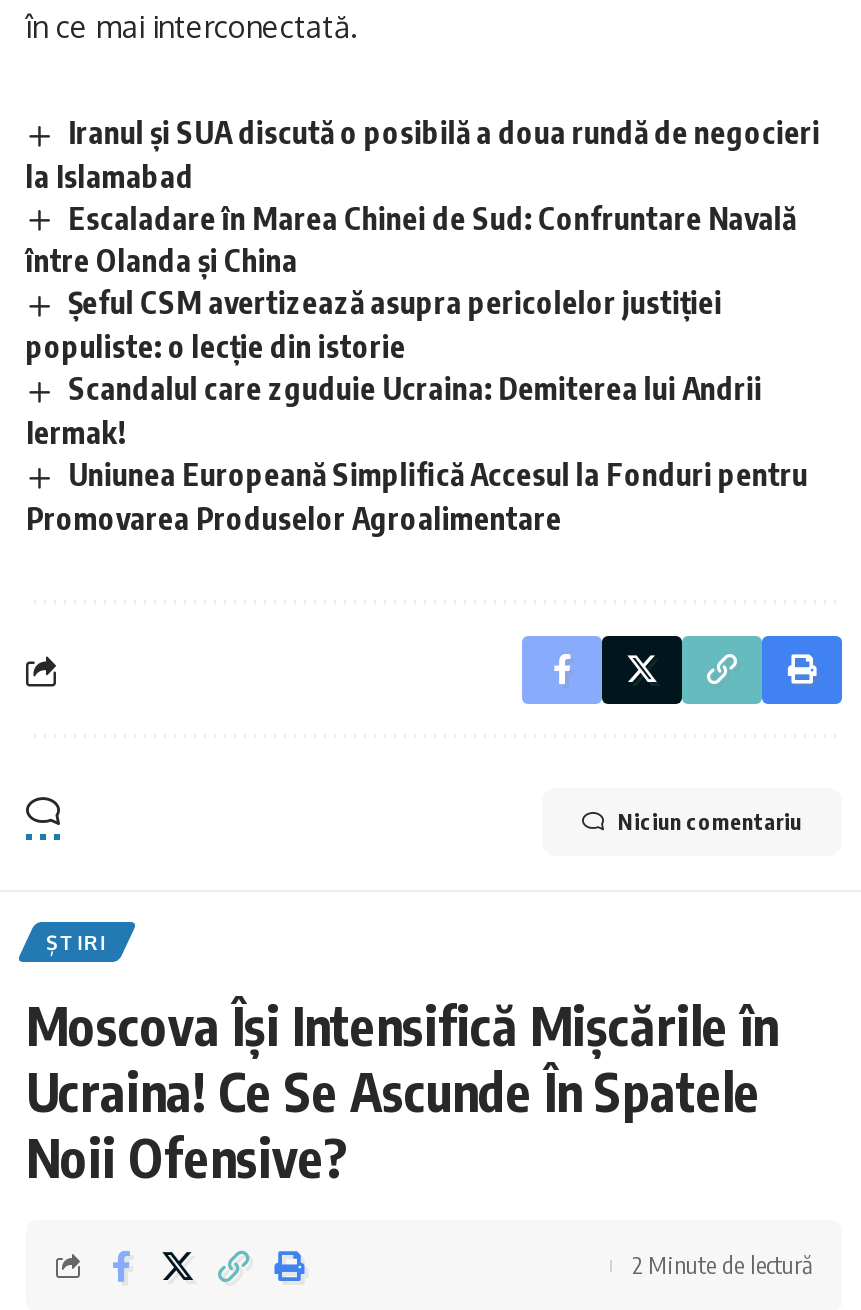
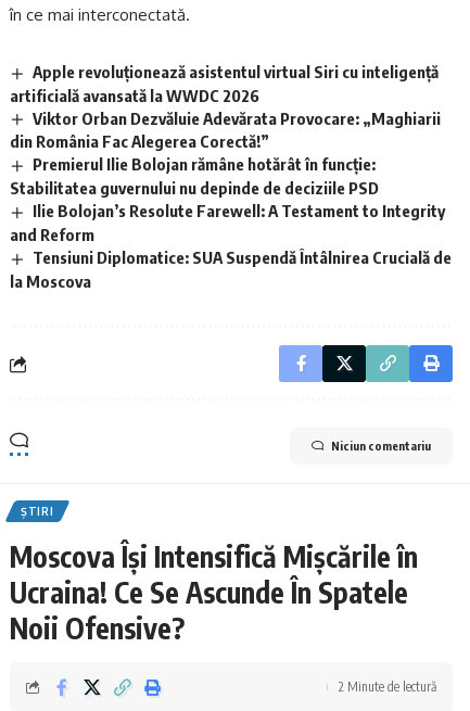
- Iranul și SUA discută o posibilă a doua rundă de negocieri
- la Islamabad
- Escaladare în Marea Chinei de Sud: Confruntare Navală
- între Olanda și China
- Șeful CSM avertizează asupra pericolelor justiției
- populiste: o lecție din istorie
- Scandalul care zguduie Ucraina: Demiterea lui Andrii
- Iermak!
- Uniunea Europeană Simplifică Accesul la Fonduri pentru
- Promovarea Produselor Agroalimentare
+ Apple revoluționează asistentul virtual Siri cu inteligență
+ artificială avansată la WWDC 2026
+ Viktor Orban Dezvăluie Adevărata Provocare: „Maghiarii
+ din România Fac Alegerea Corectă!”
+ Premierul Ilie Bolojan rămâne hotărât în funcție:
+ Stabilitatea guvernului nu depinde de deciziile PSD
+ Ilie Bolojan’s Resolute Farewell: A Testament to Integrity
+ and Reform
+ Tensiuni Diplomatice: SUA Suspendă Întâlnirea Crucială de
+ la Moscova
